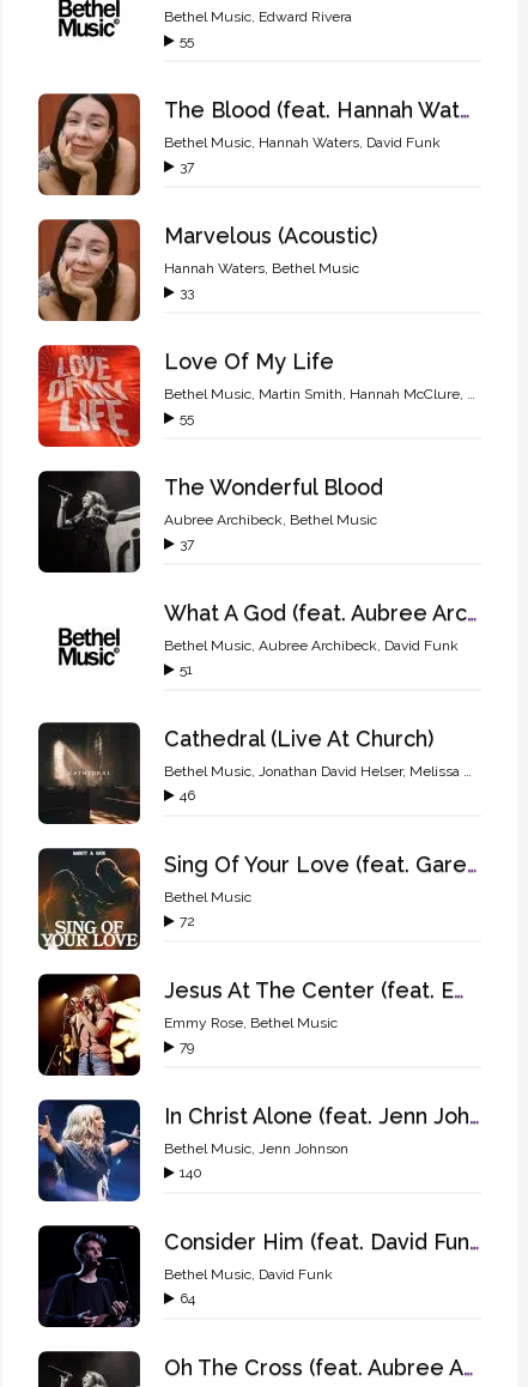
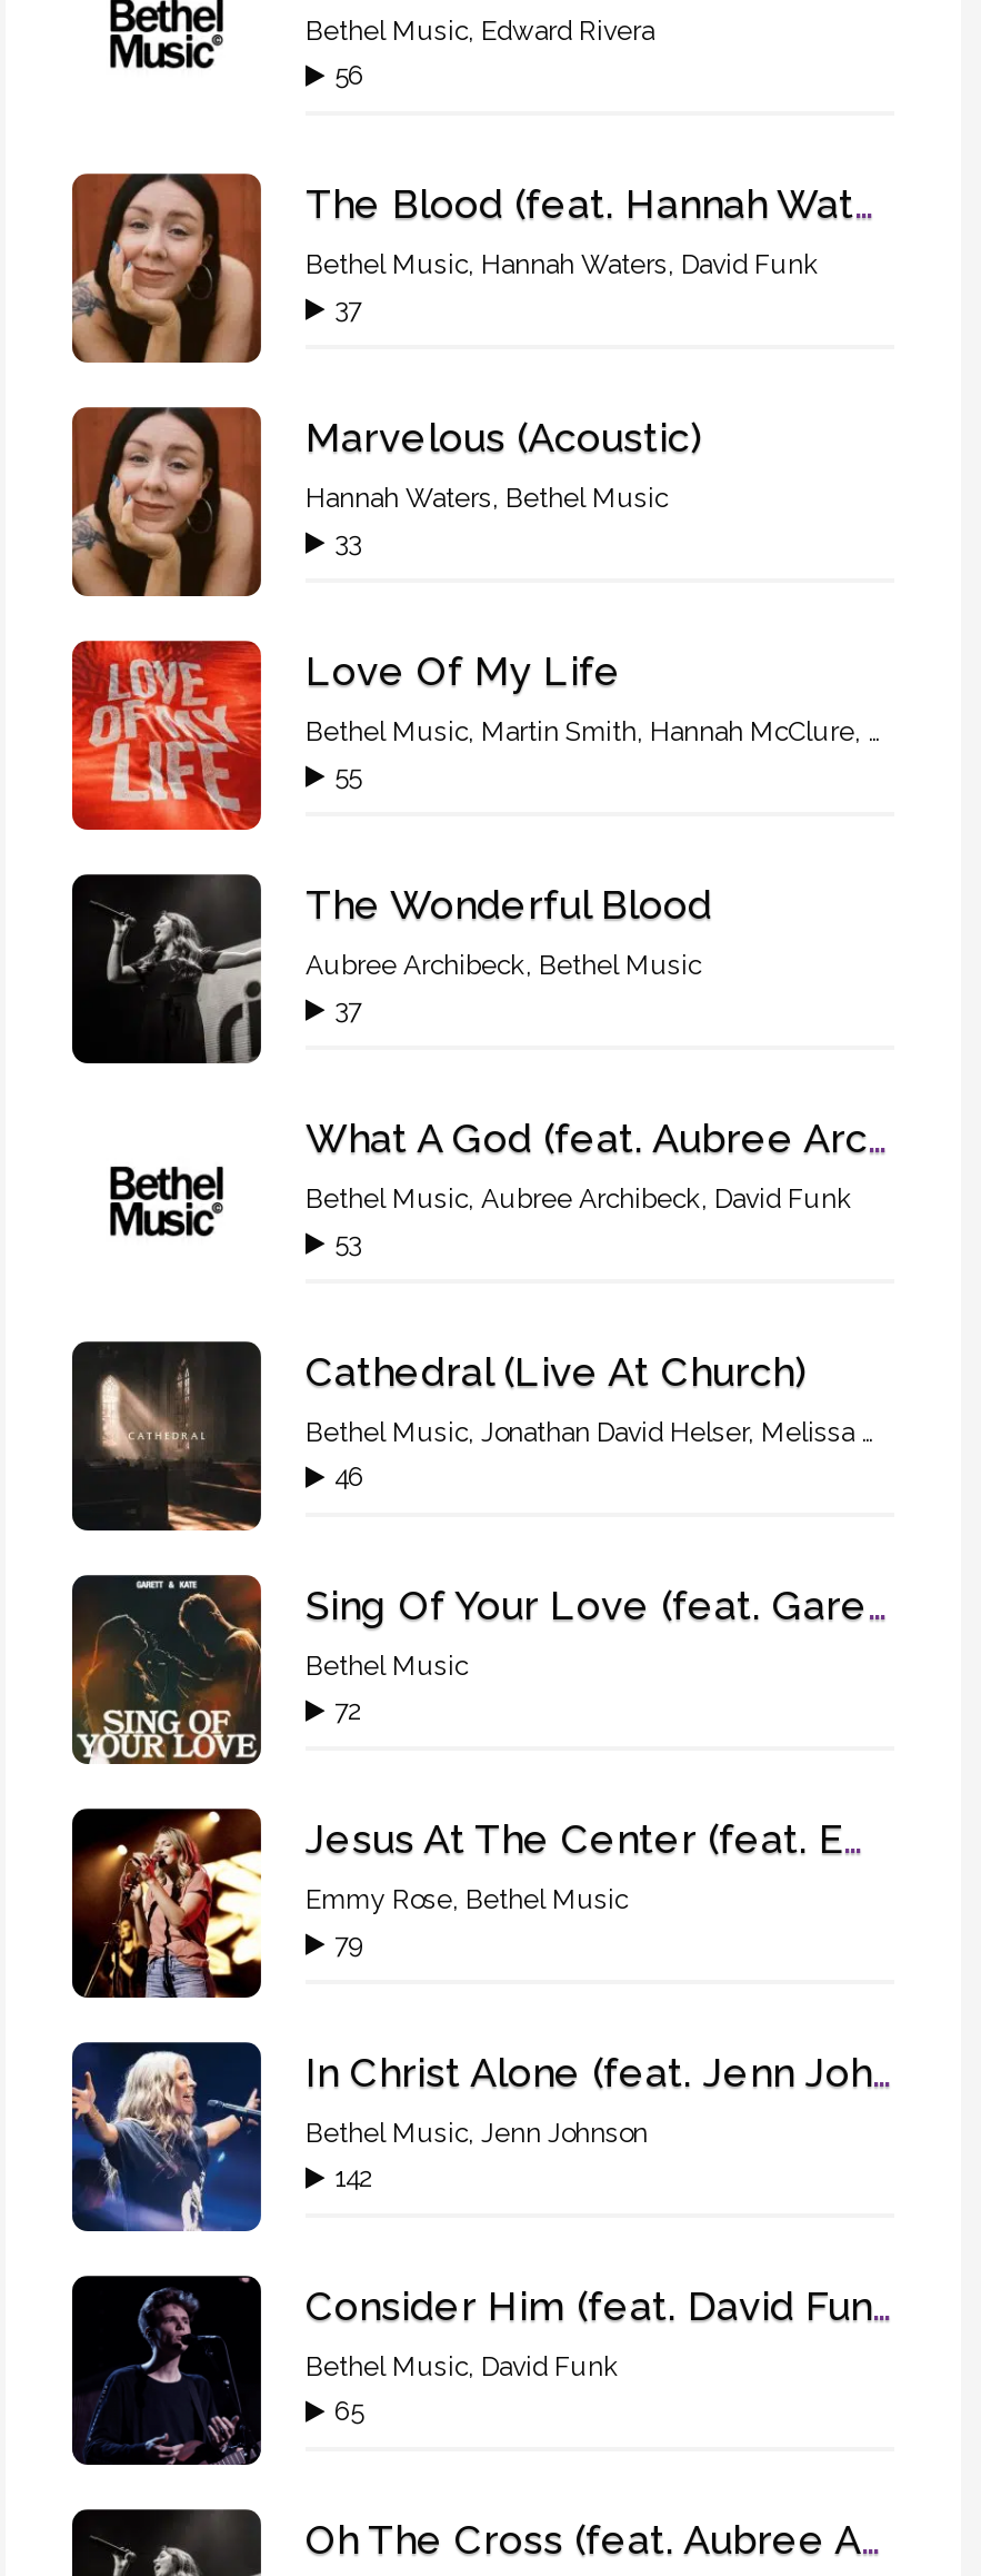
- 55
+ 56

- 51
+ 53

- 140
+ 142

- 64
+ 65
